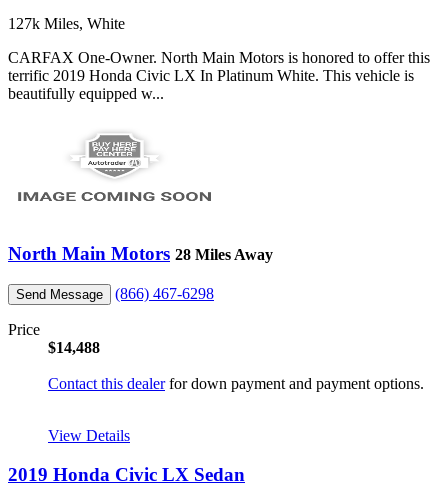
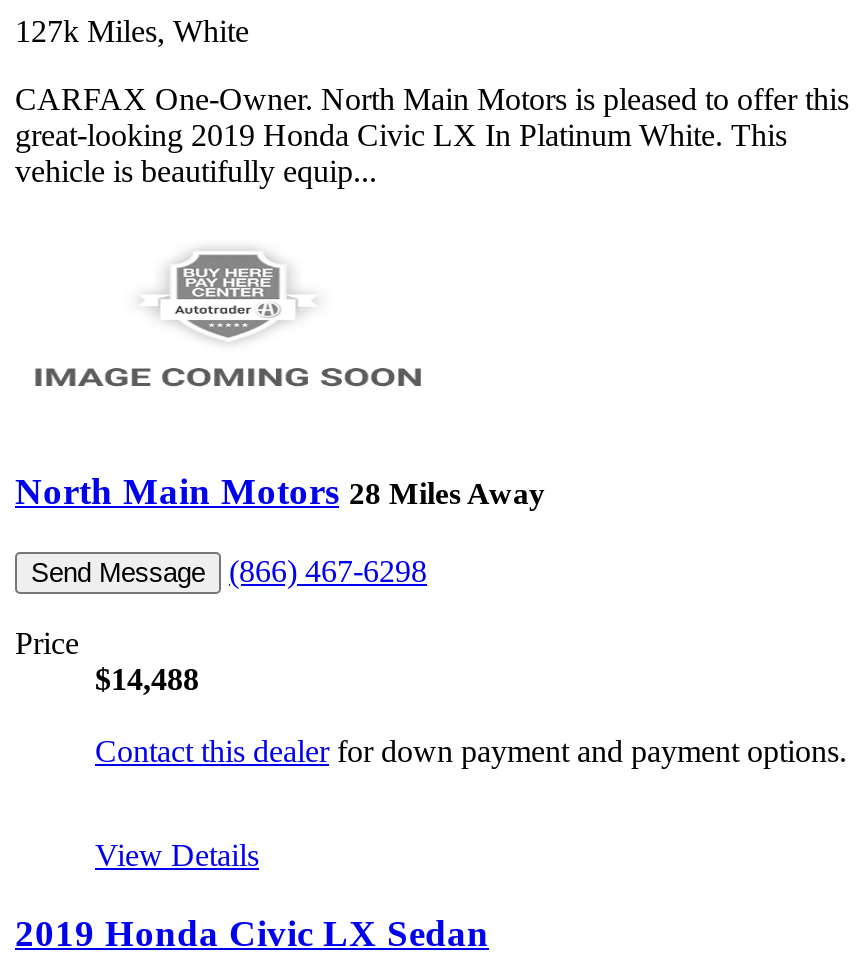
- CARFAX One-Owner. North Main Motors is honored to offer this
- terrific 2019 Honda Civic LX In Platinum White. This vehicle is
- beautifully equipped w...
+ CARFAX One-Owner. North Main Motors is pleased to offer this
+ great-looking 2019 Honda Civic LX In Platinum White. This
+ vehicle is beautifully equip...
